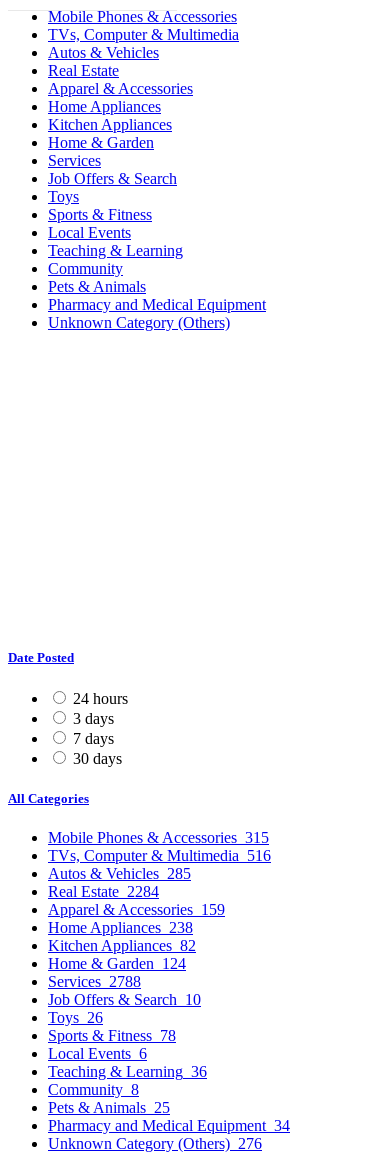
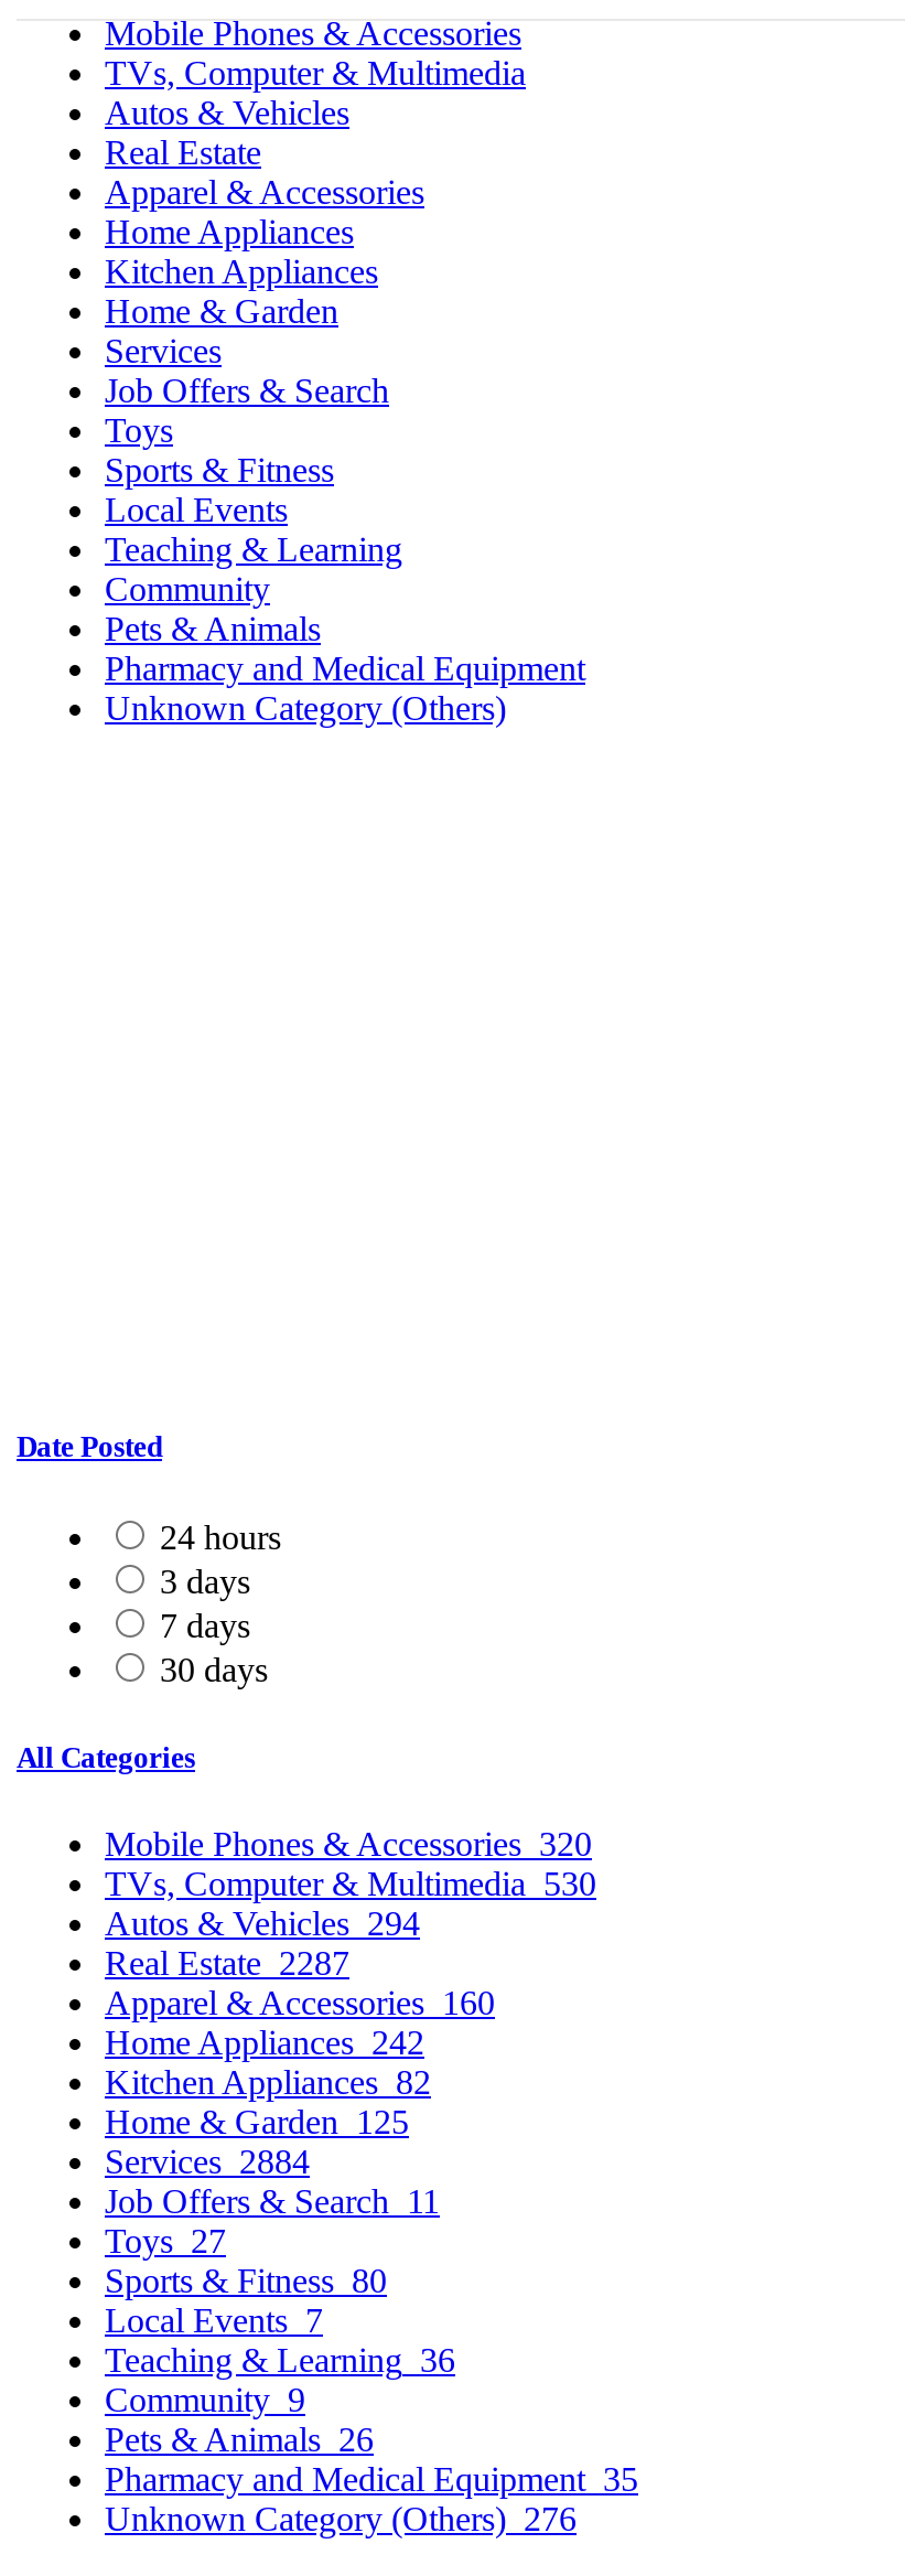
- Mobile Phones & Accessories 315
+ Mobile Phones & Accessories 320

- TVs, Computer & Multimedia 516
+ TVs, Computer & Multimedia 530

- Autos & Vehicles 285
+ Autos & Vehicles 294

- Real Estate 2284
+ Real Estate 2287

- Apparel & Accessories 159
+ Apparel & Accessories 160

- Home Appliances 238
+ Home Appliances 242

- Home & Garden 124
+ Home & Garden 125

- Services 2788
+ Services 2884

- Job Offers & Search 10
+ Job Offers & Search 11

- Toys 26
+ Toys 27

- Sports & Fitness 78
+ Sports & Fitness 80

- Local Events 6
+ Local Events 7

- Community 8
+ Community 9

- Pets & Animals 25
+ Pets & Animals 26

- Pharmacy and Medical Equipment 34
+ Pharmacy and Medical Equipment 35
